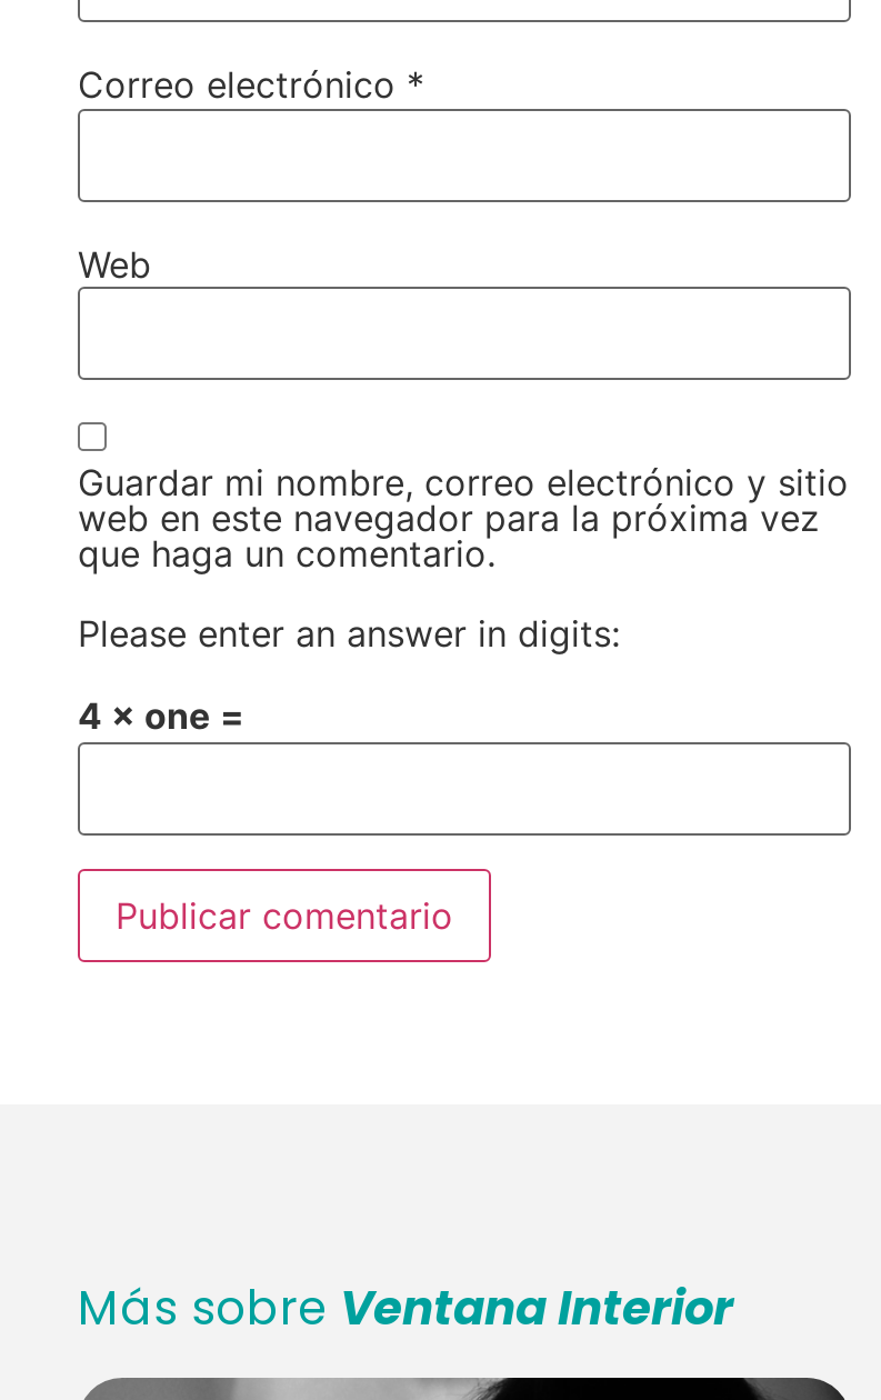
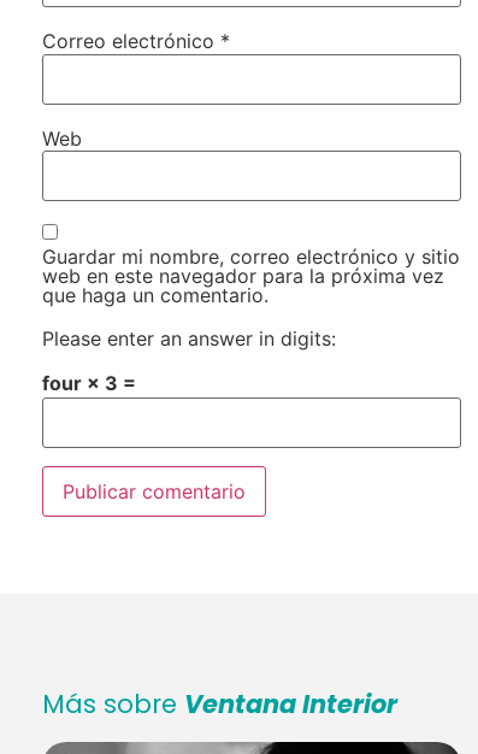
- 4 × one =
+ four × 3 =
